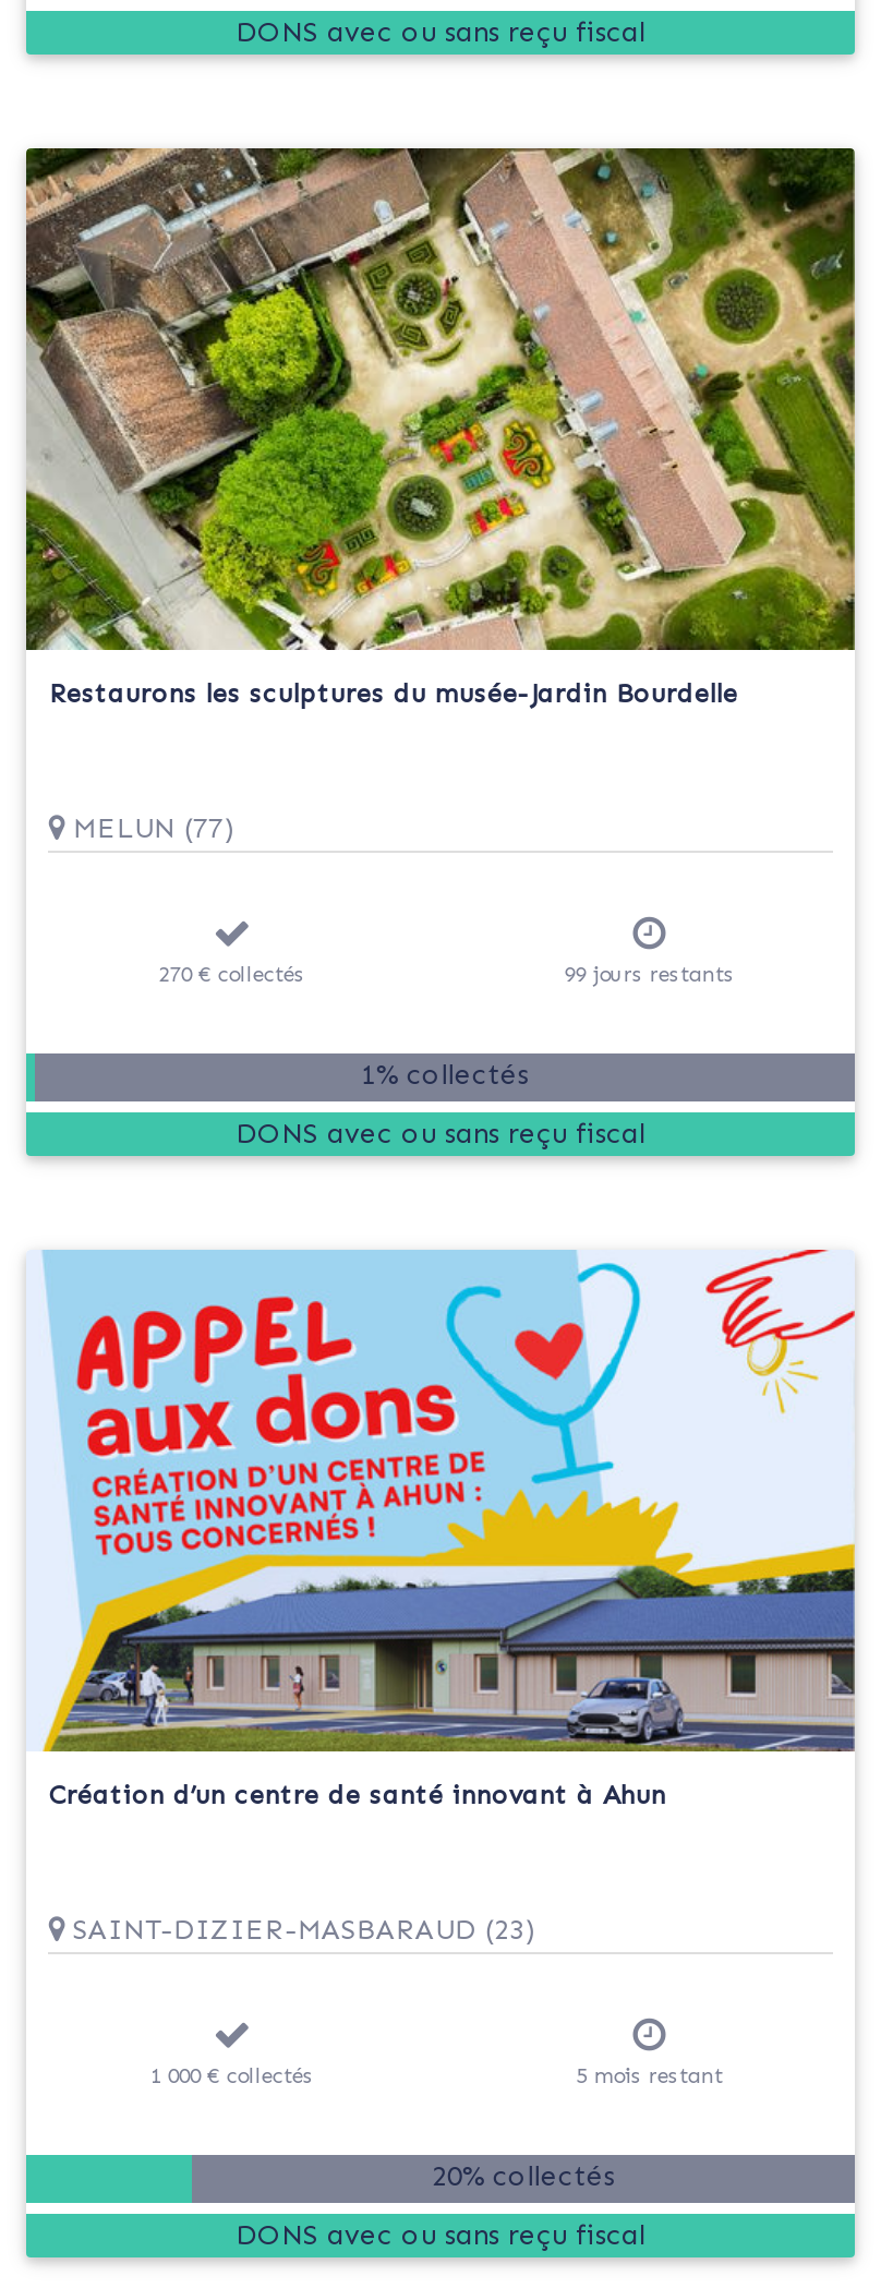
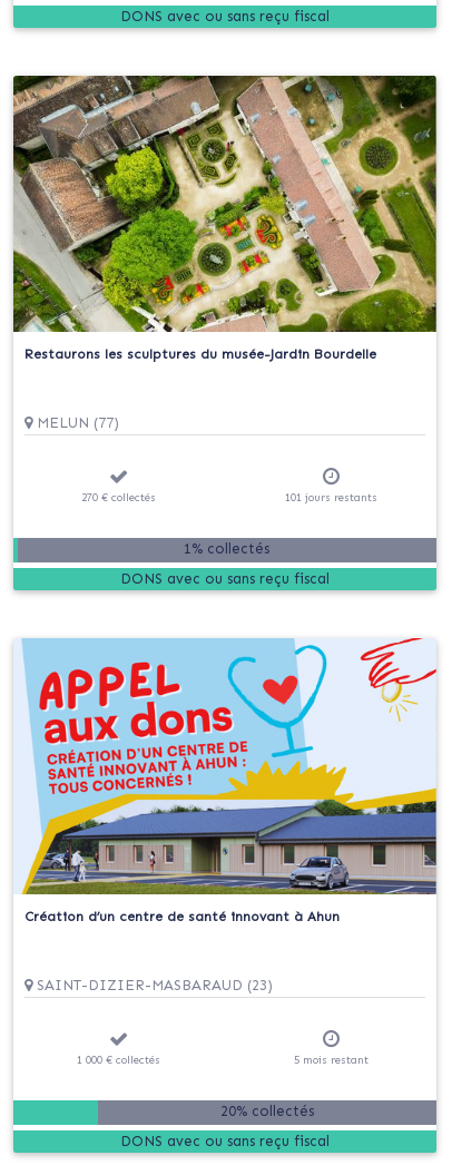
- 99 jours restants
+ 101 jours restants
